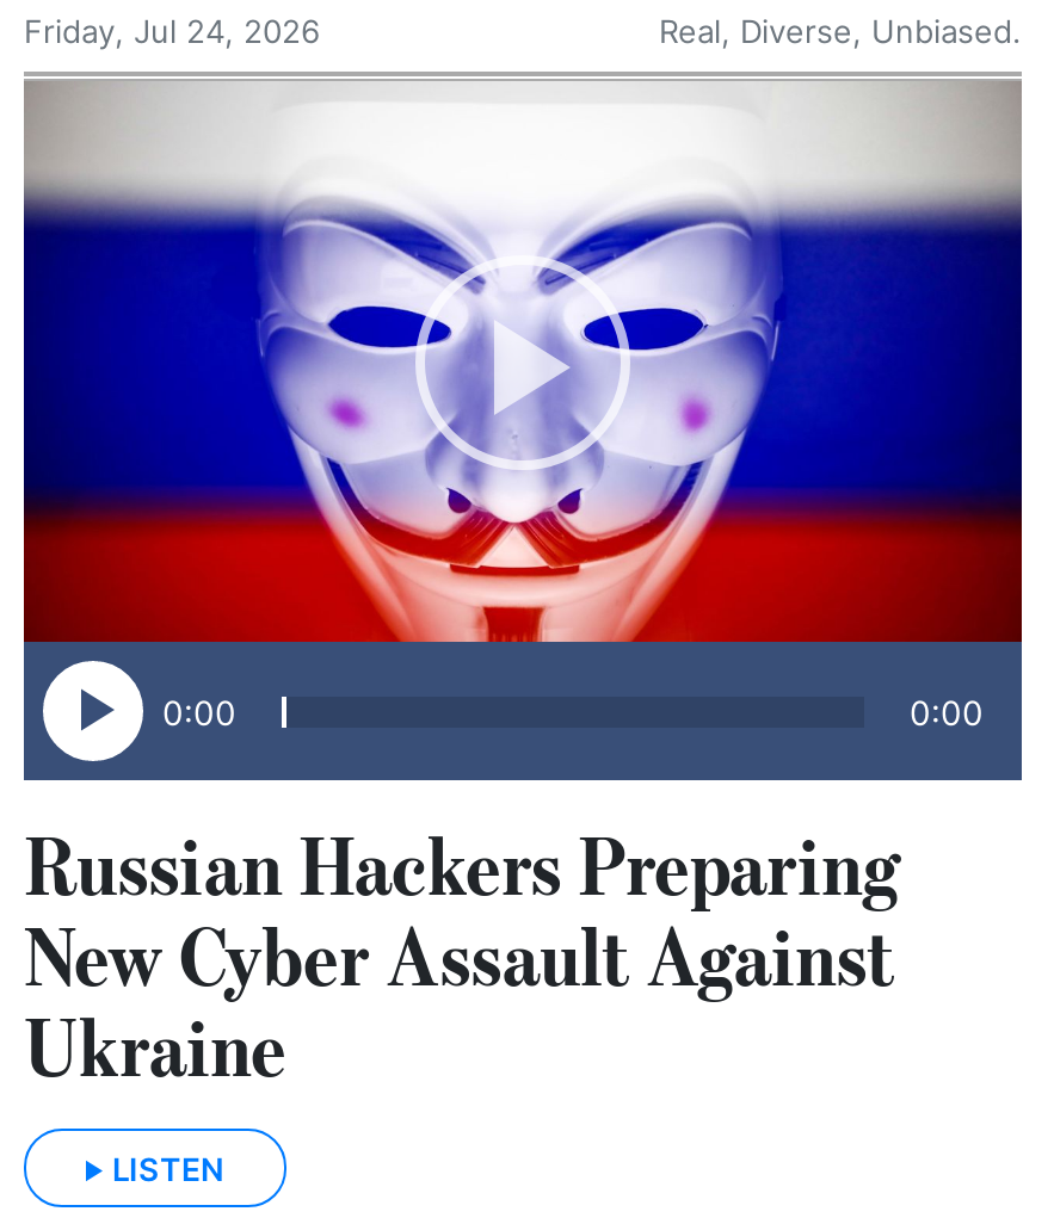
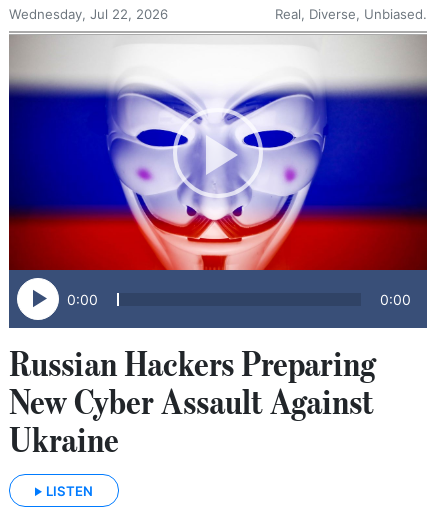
- Friday, Jul 24, 2026
+ Wednesday, Jul 22, 2026
